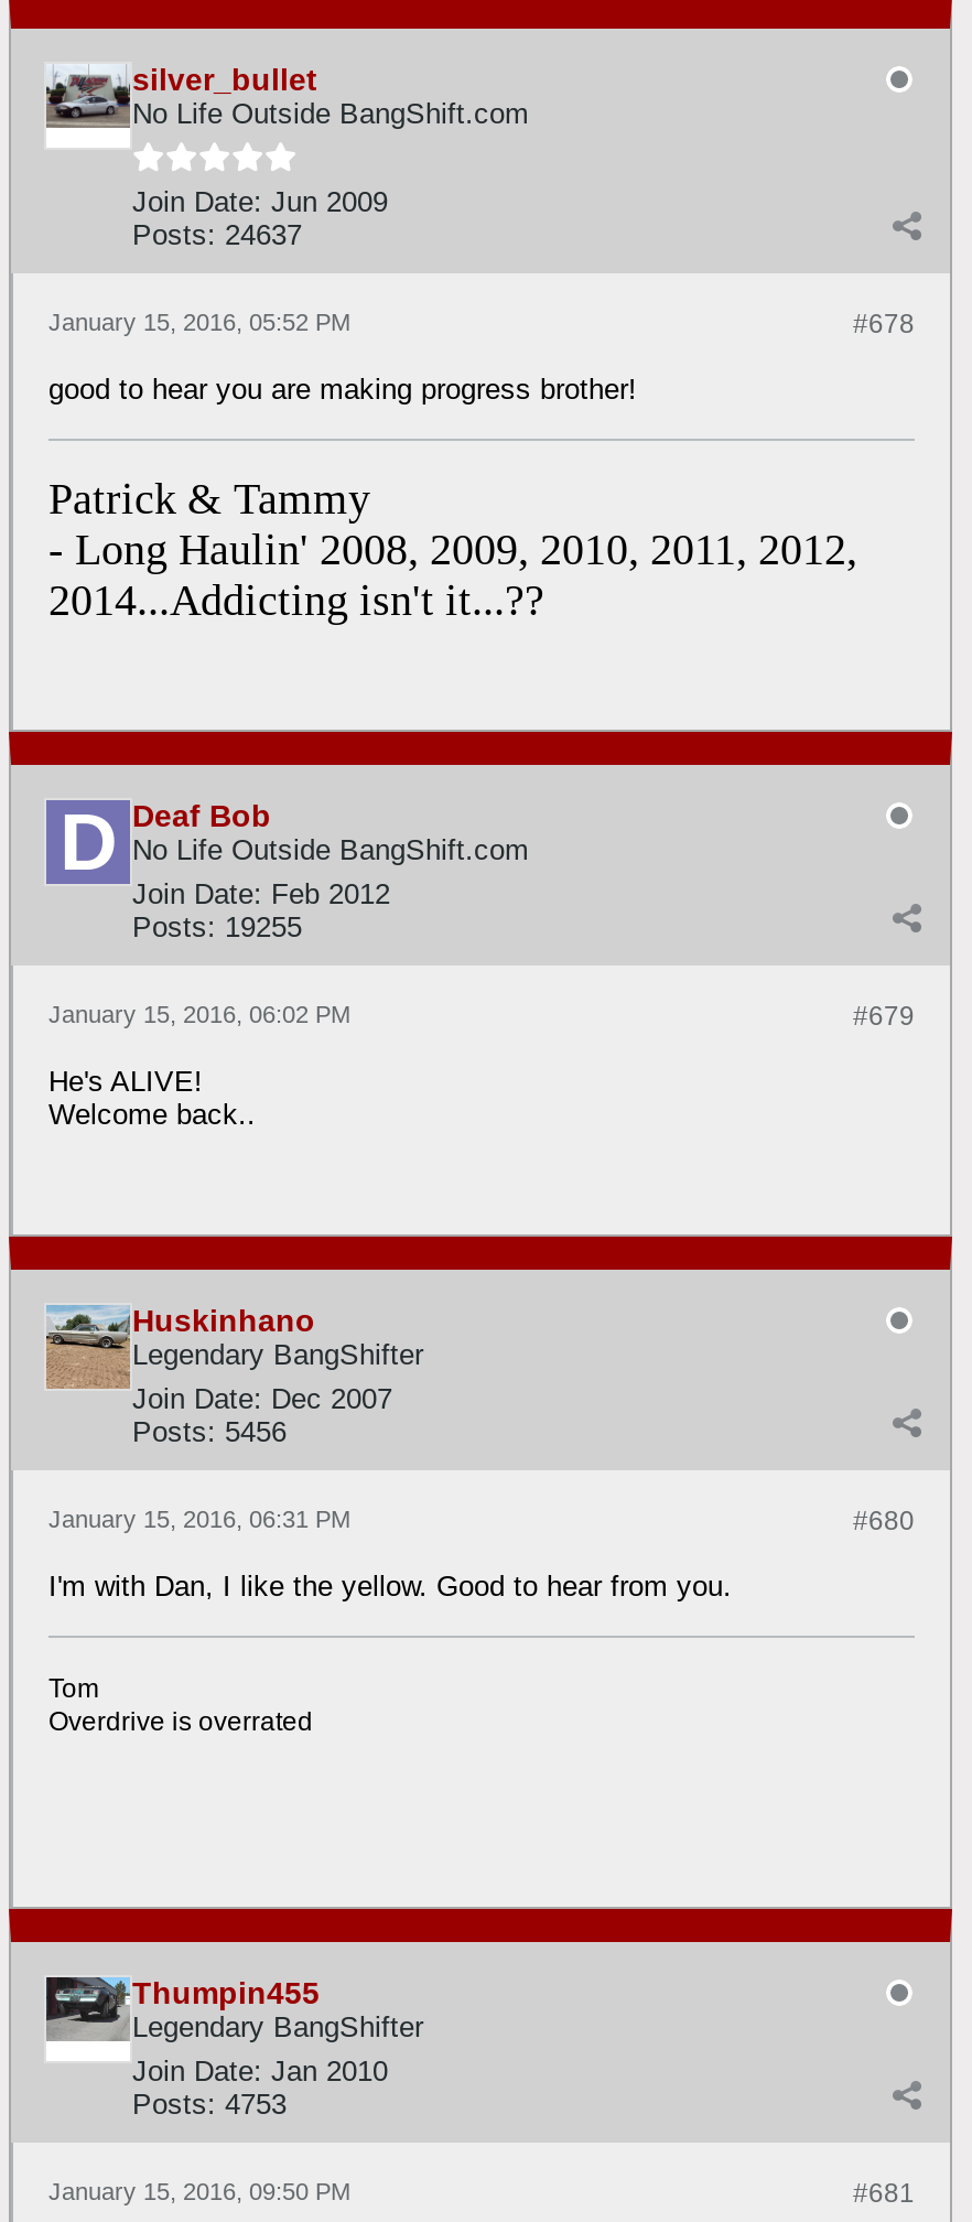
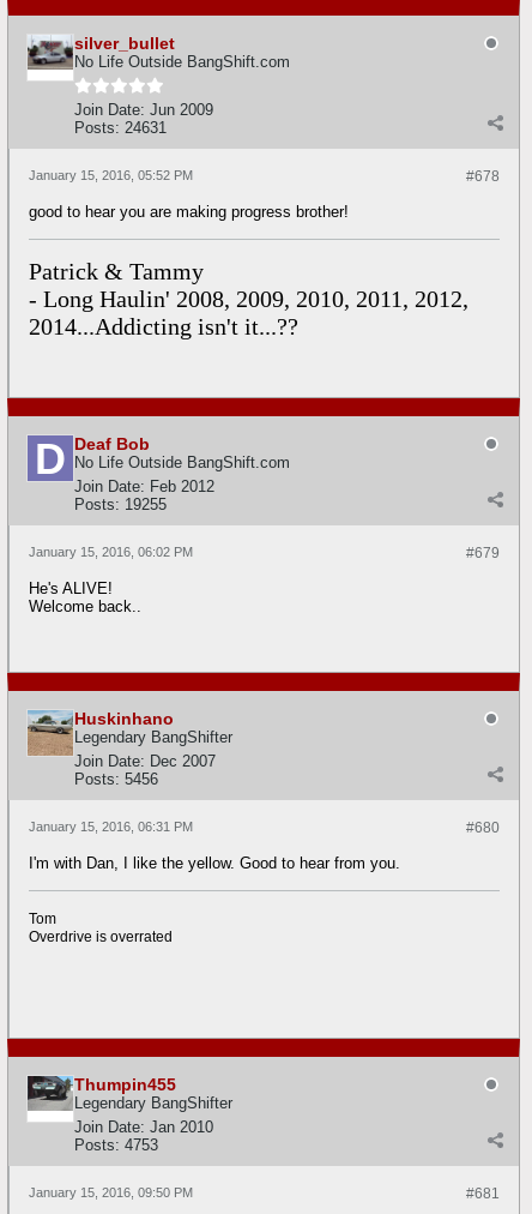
- Posts: 24637
+ Posts: 24631
